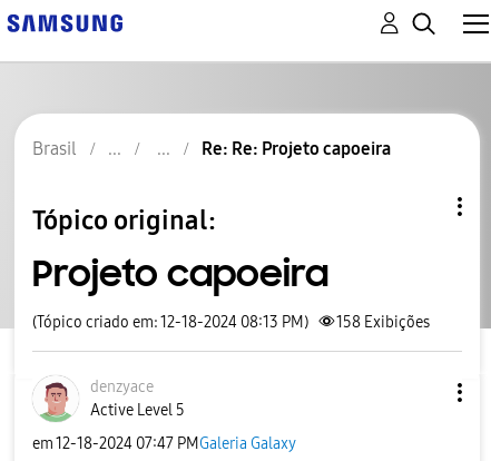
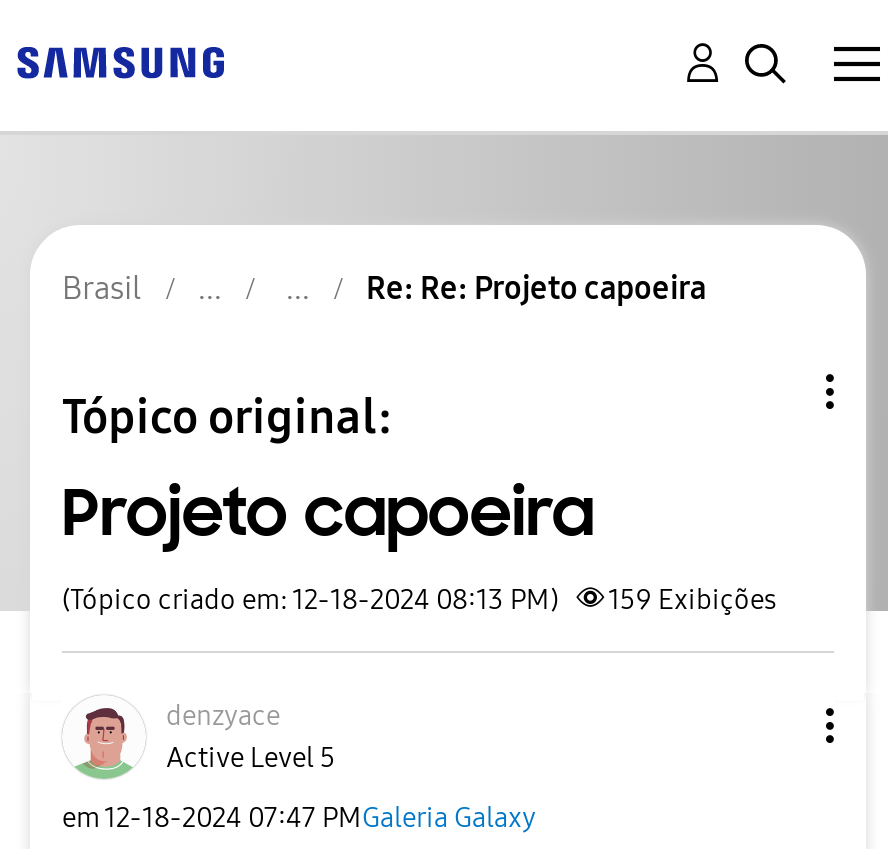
- (Tópico criado em: 12-18-2024 08:13 PM) 158 Exibições
+ (Tópico criado em: 12-18-2024 08:13 PM) 159 Exibições
